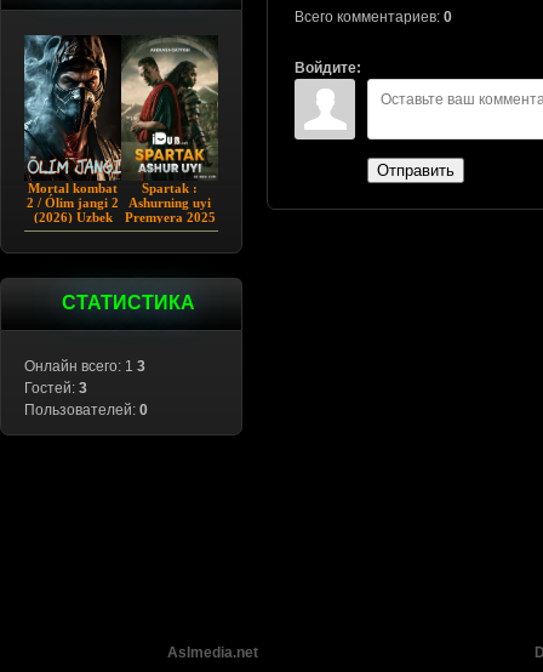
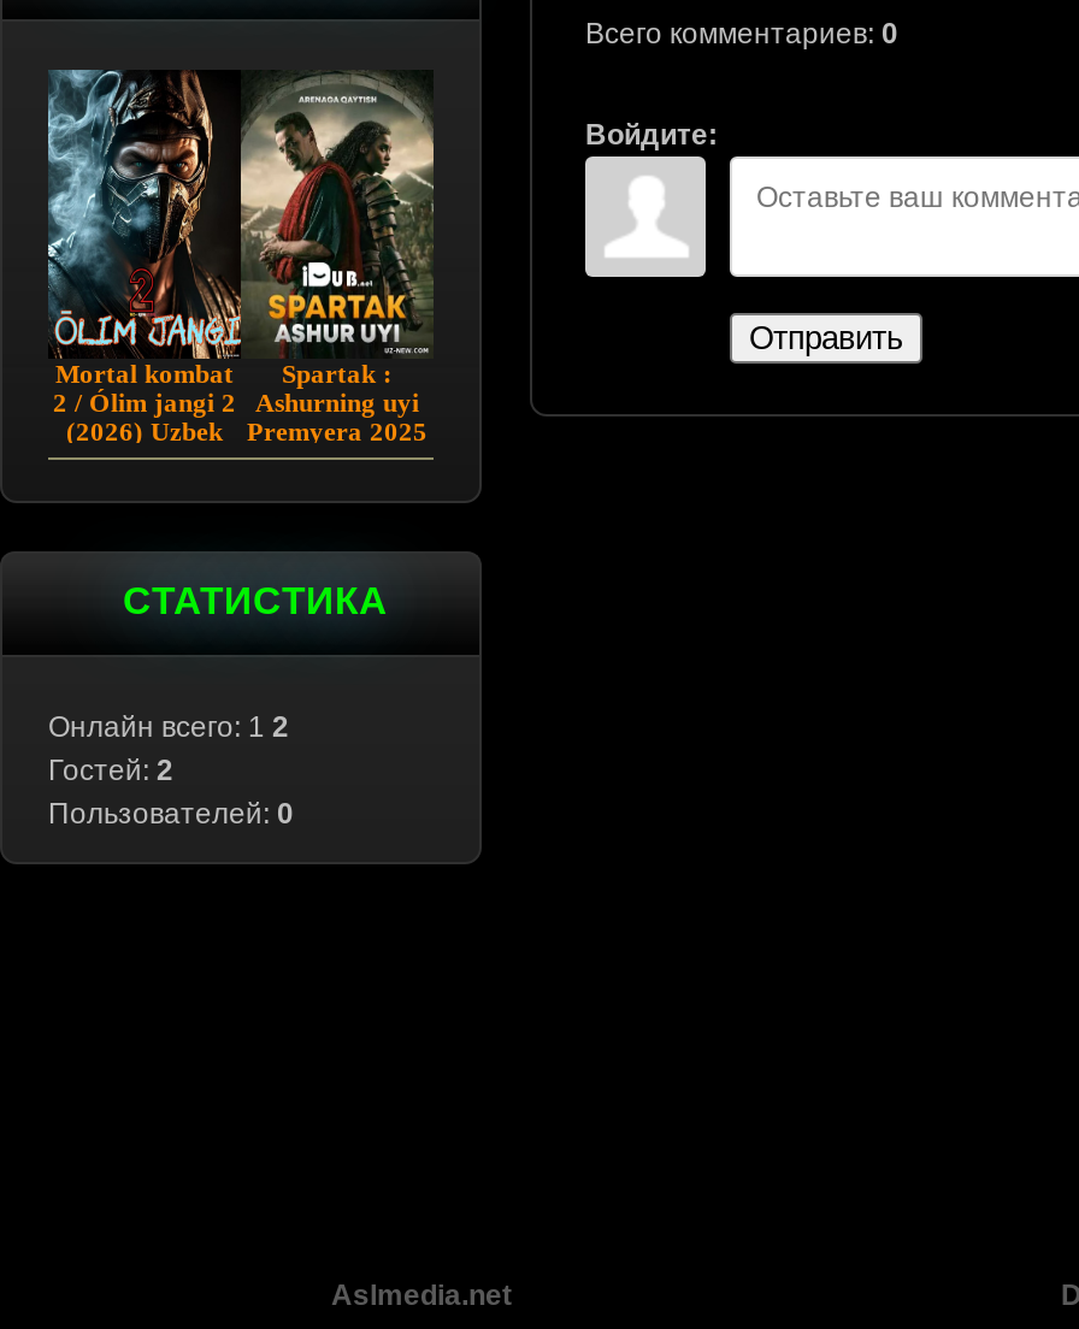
- Онлайн всего: 1 3
+ Онлайн всего: 1 2

- Гостей: 3
+ Гостей: 2
